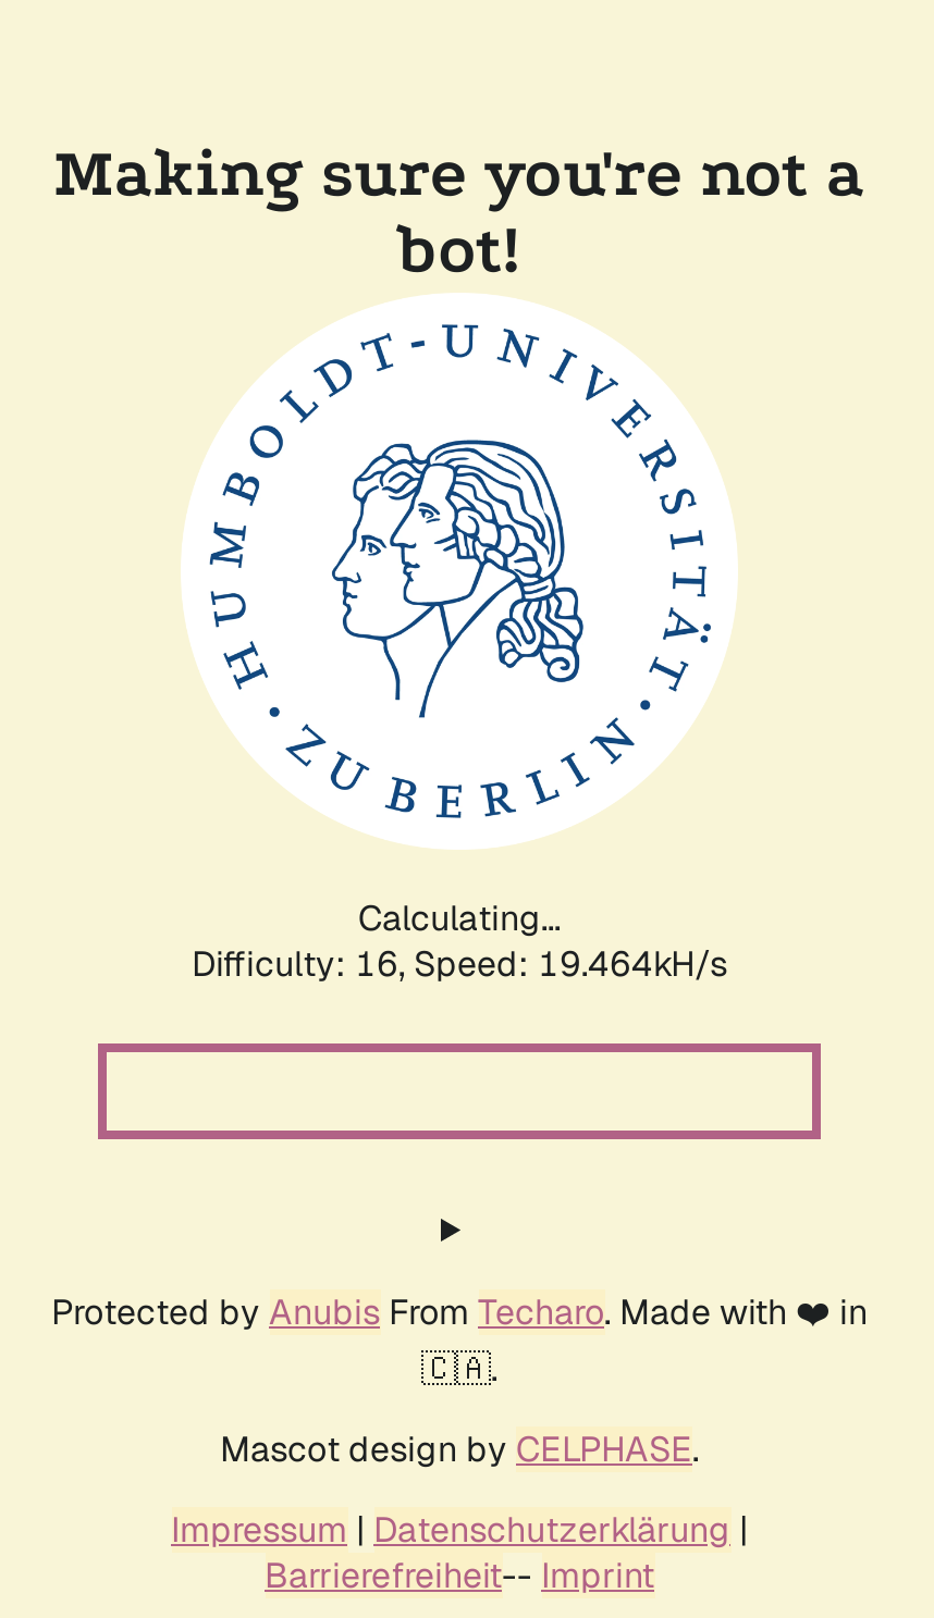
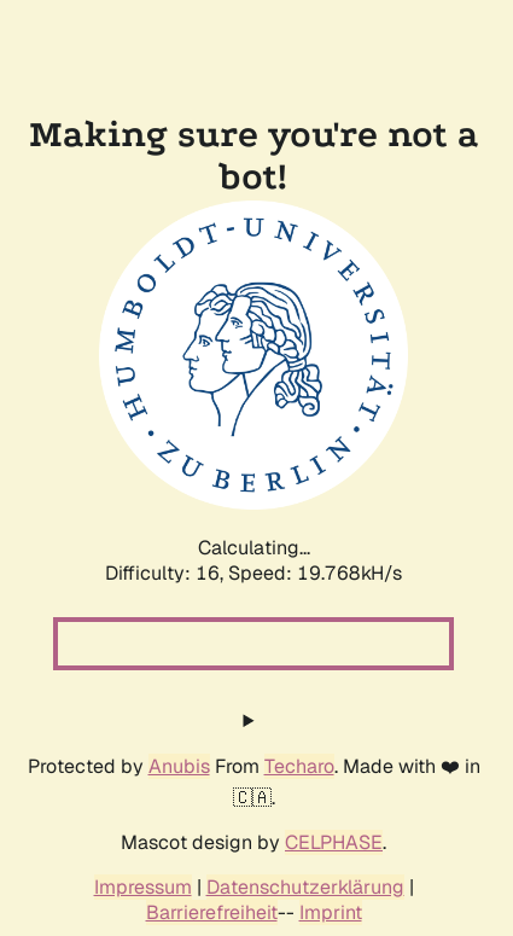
- Difficulty: 16, Speed: 19.464kH/s
+ Difficulty: 16, Speed: 19.768kH/s
